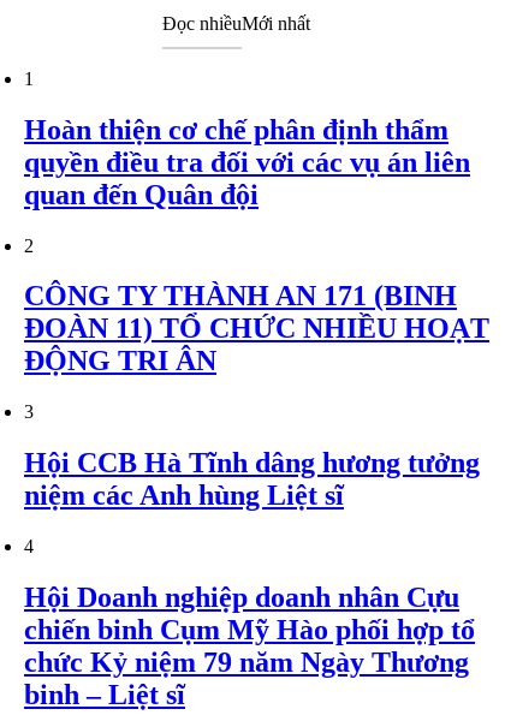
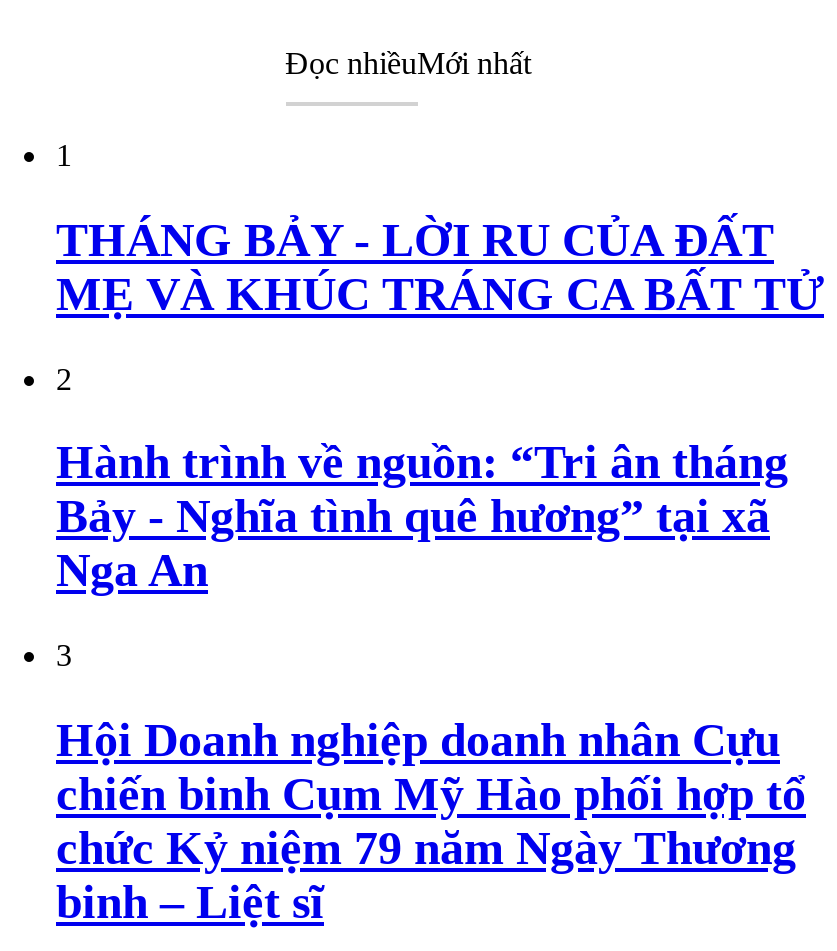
- Hoàn thiện cơ chế phân định thẩm
- quyền điều tra đối với các vụ án liên
- quan đến Quân đội
+ THÁNG BẢY - LỜI RU CỦA ĐẤT
+ MẸ VÀ KHÚC TRÁNG CA BẤT TỬ

- CÔNG TY THÀNH AN 171 (BINH
- ĐOÀN 11) TỔ CHỨC NHIỀU HOẠT
- ĐỘNG TRI ÂN
+ Hành trình về nguồn: “Tri ân tháng
+ Bảy - Nghĩa tình quê hương” tại xã
+ Nga An

- Hội CCB Hà Tĩnh dâng hương tưởng
- niệm các Anh hùng Liệt sĩ
- 4
